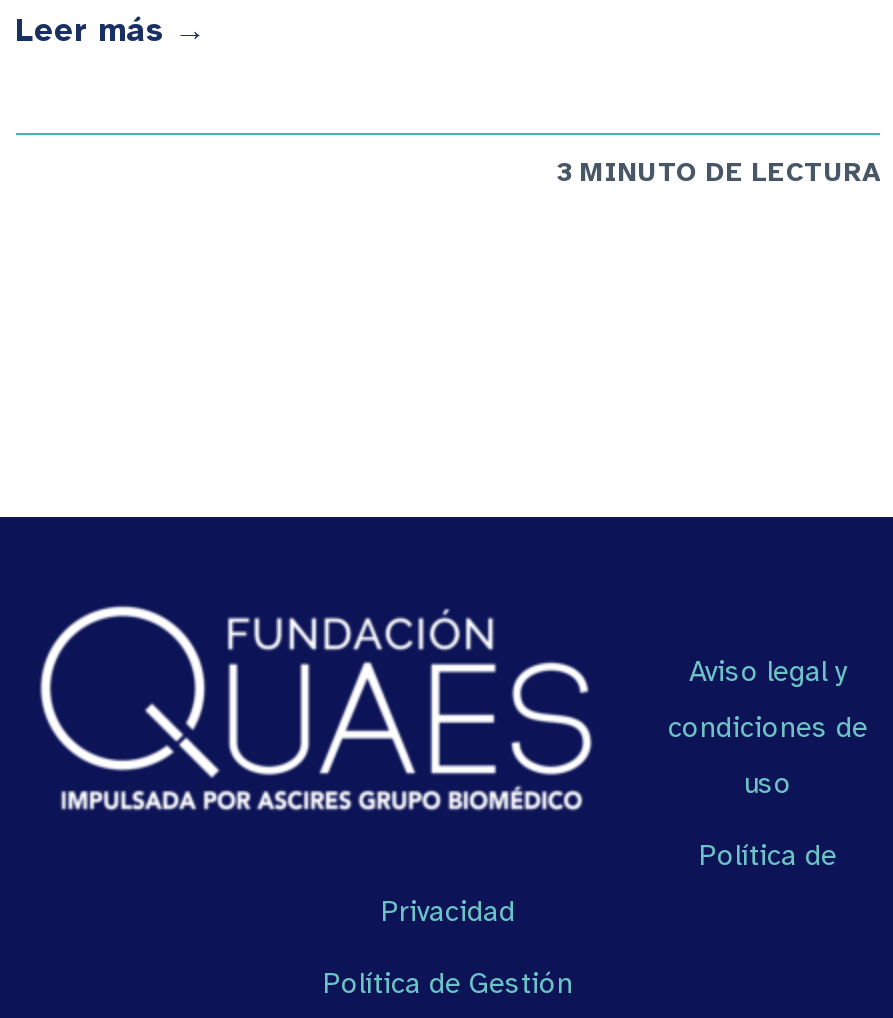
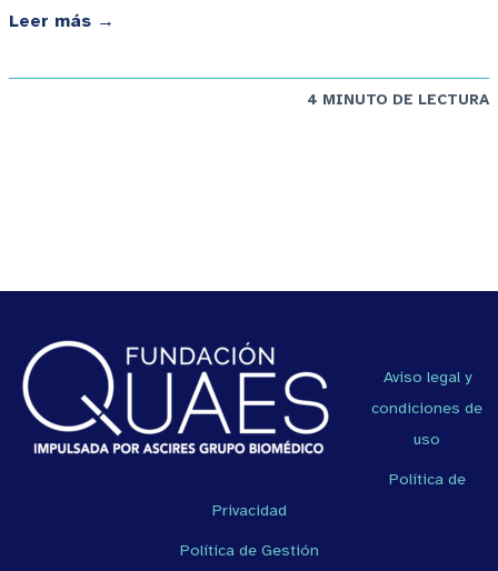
- 3 MINUTO DE LECTURA
+ 4 MINUTO DE LECTURA
